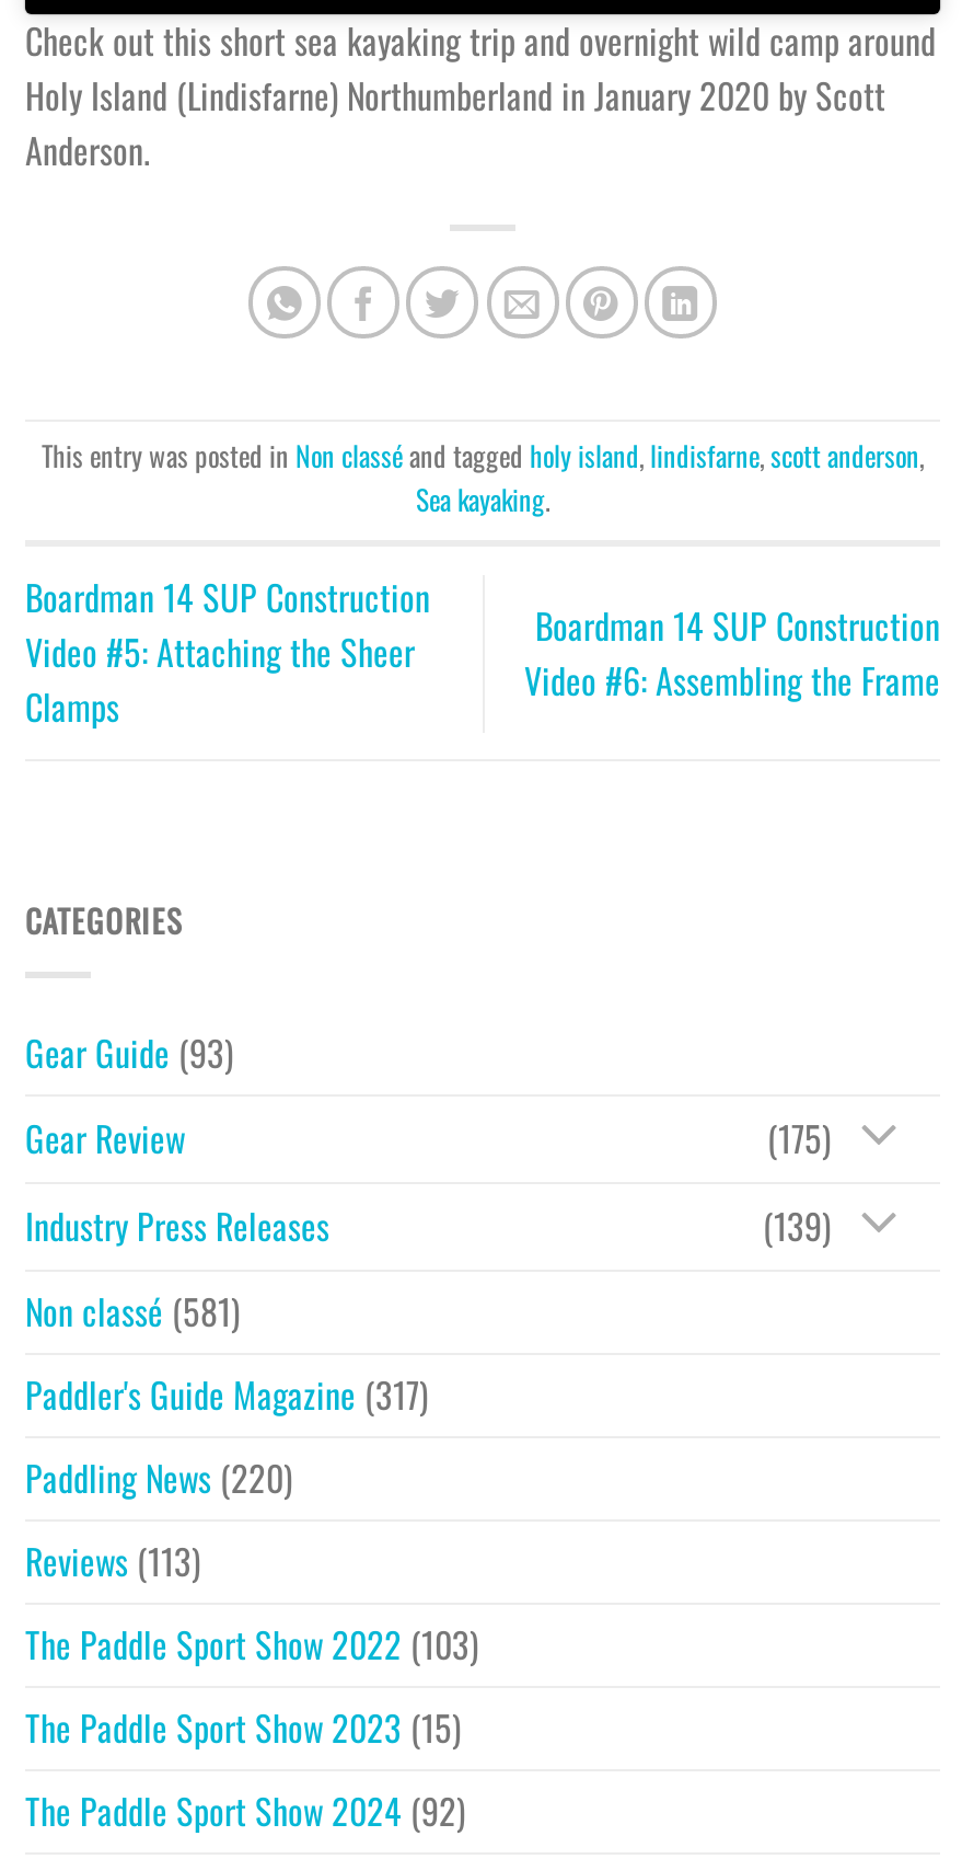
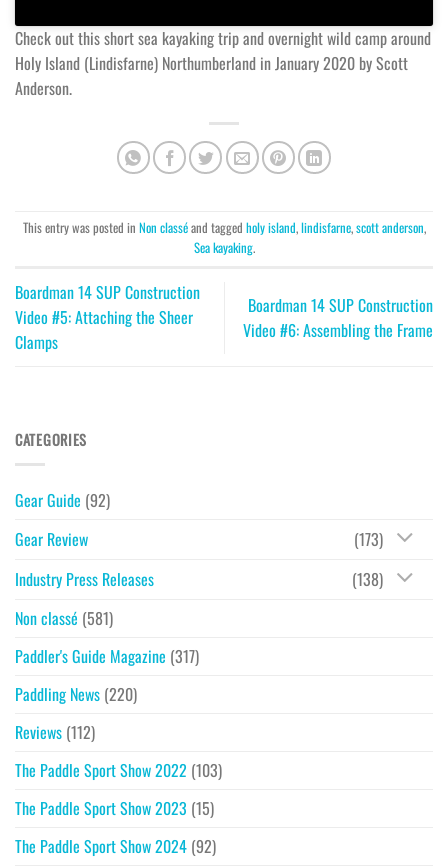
- Gear Guide (93)
+ Gear Guide (92)

- (175)
+ (173)

- (139)
+ (138)

- Reviews (113)
+ Reviews (112)
